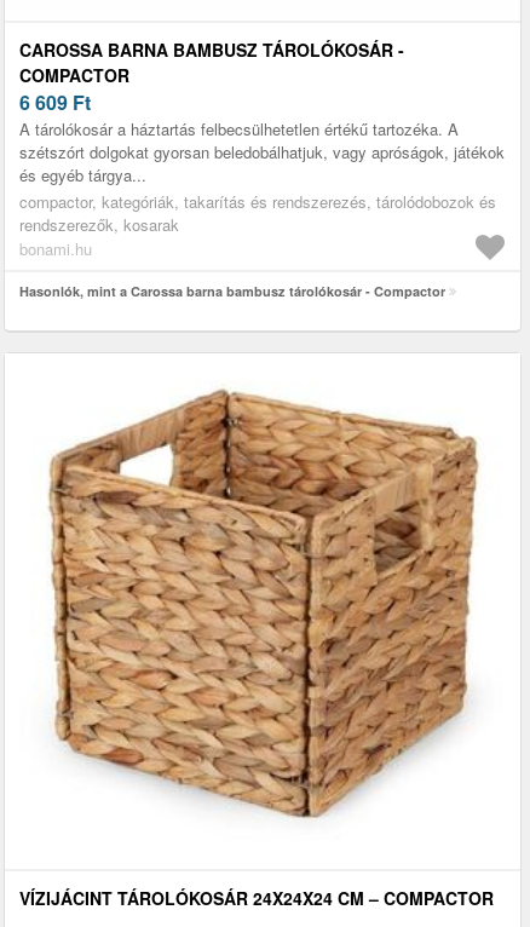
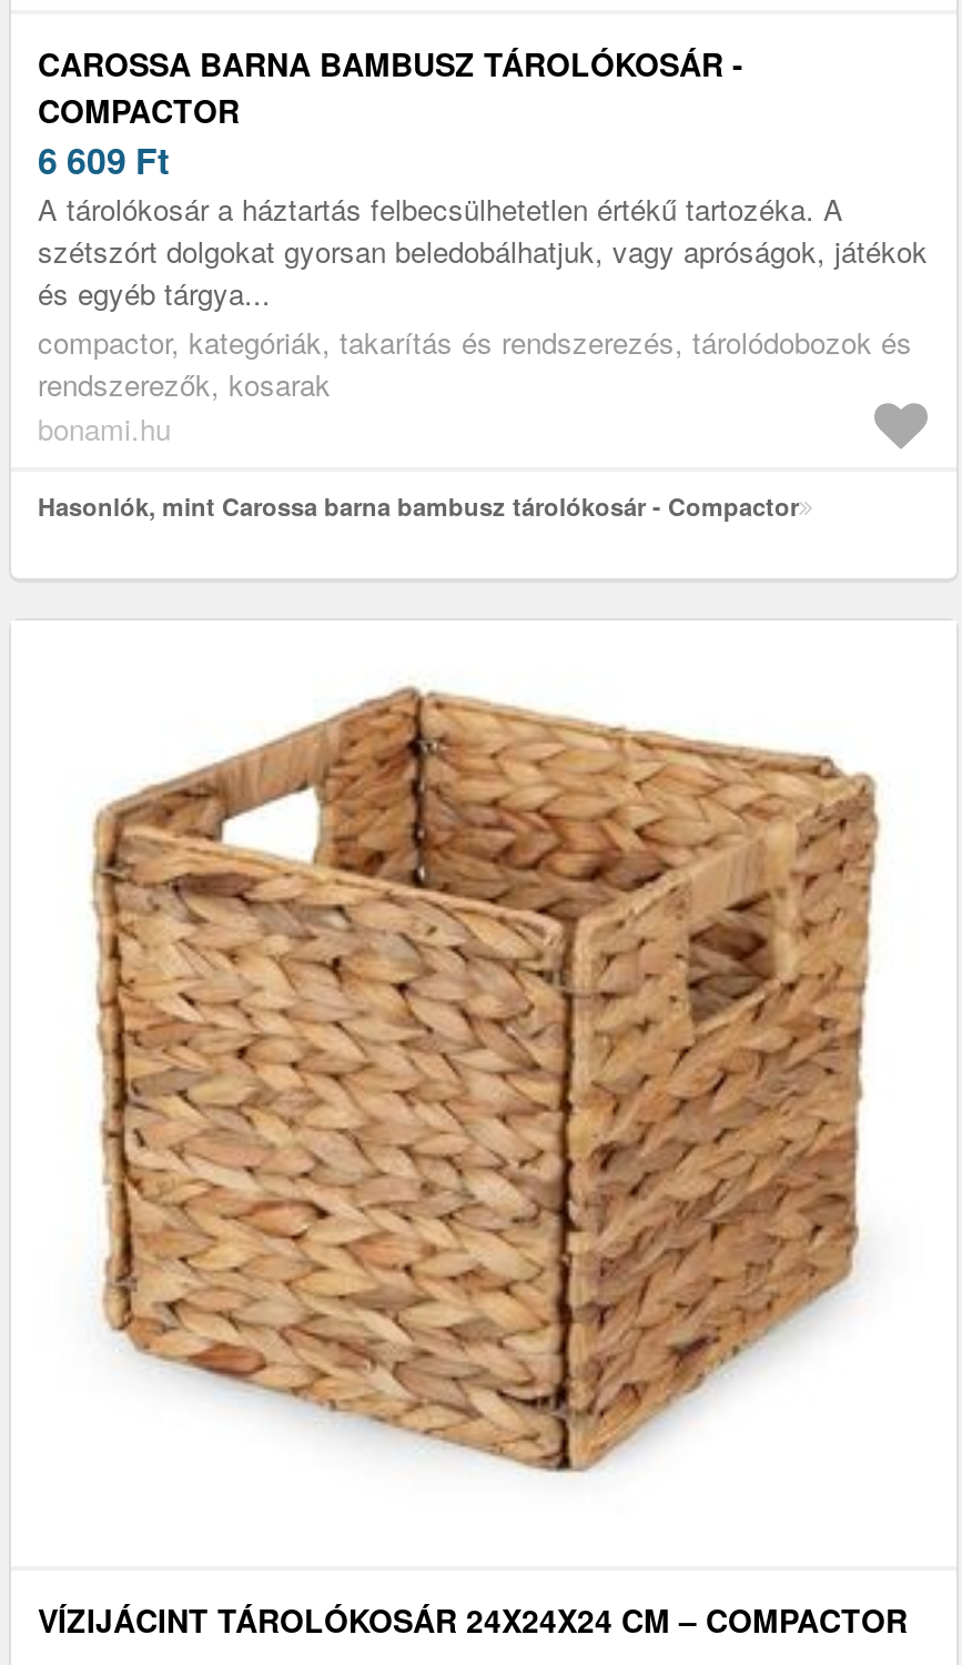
- Hasonlók, mint a Carossa barna bambusz tárolókosár - Compactor
+ Hasonlók, mint Carossa barna bambusz tárolókosár - Compactor
